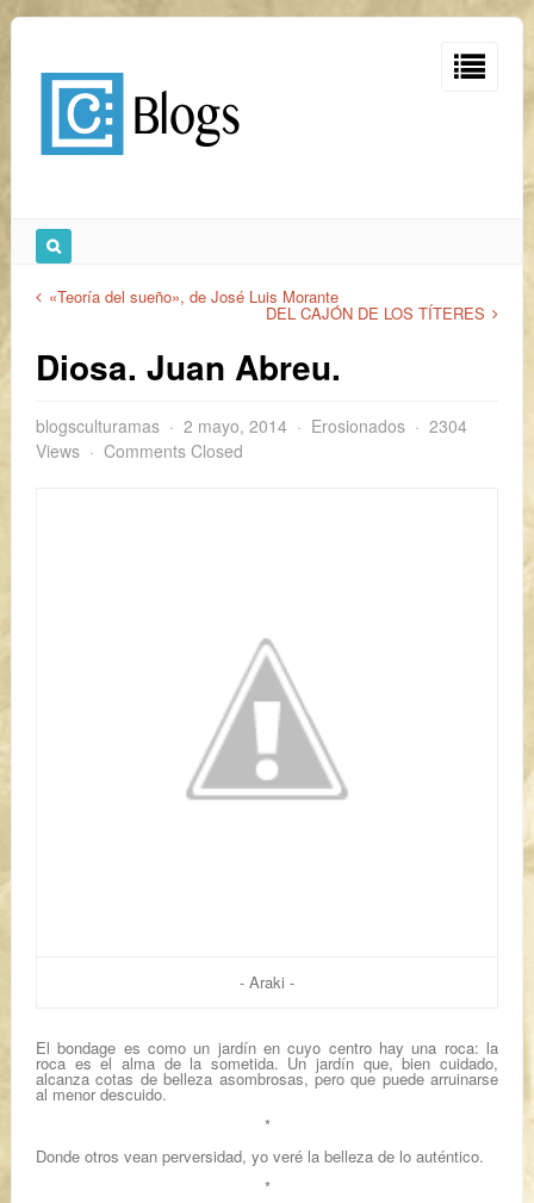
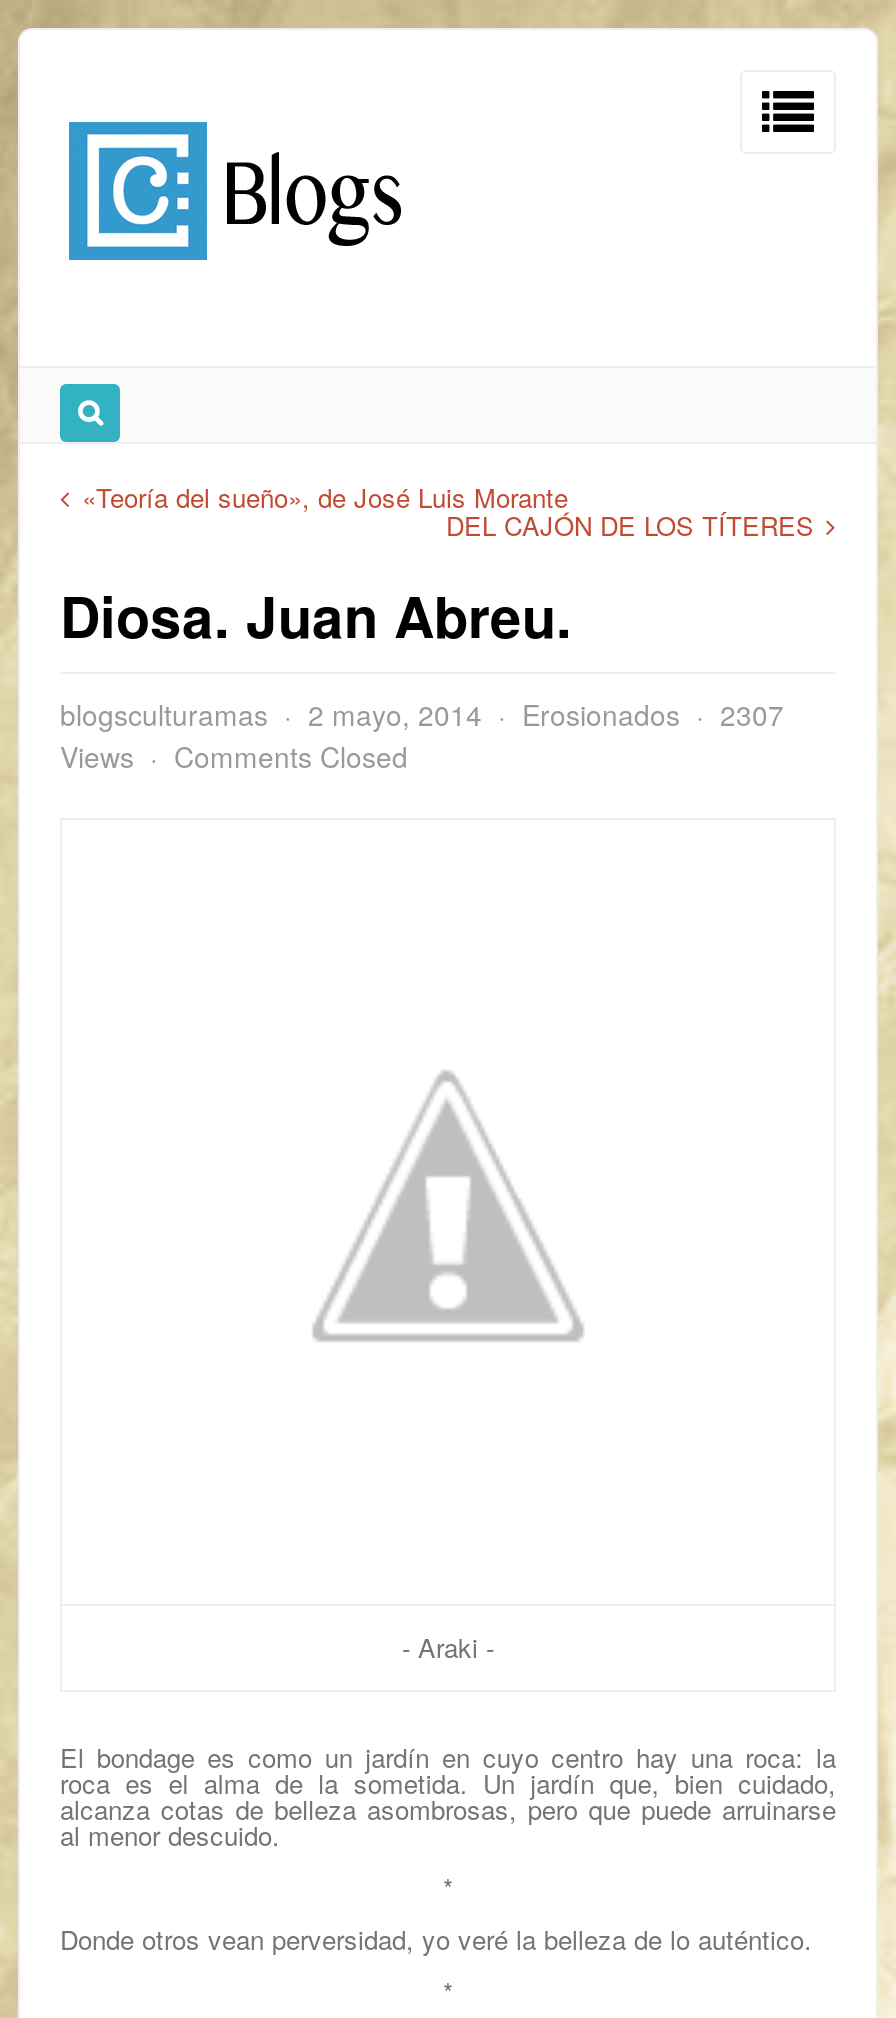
- blogsculturamas 2 mayo, 2014 Erosionados 2304
+ blogsculturamas 2 mayo, 2014 Erosionados 2307
